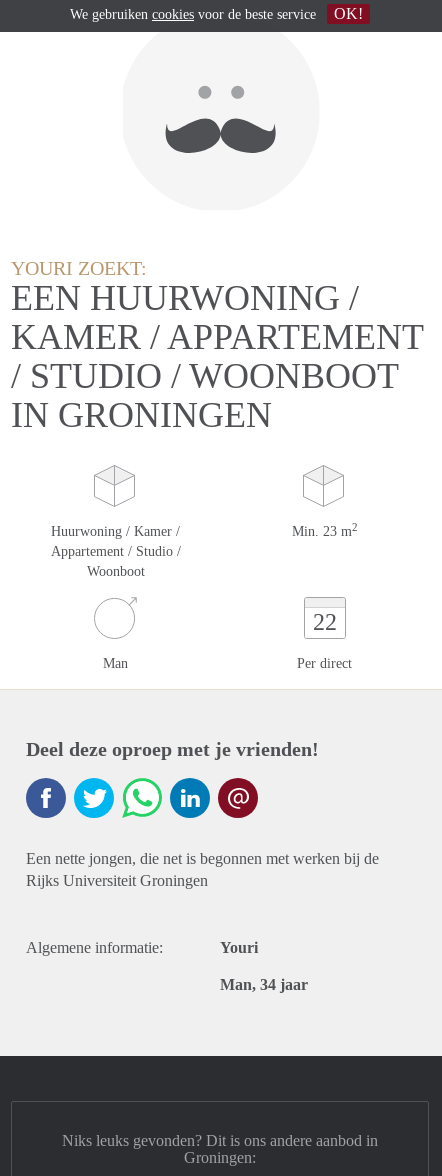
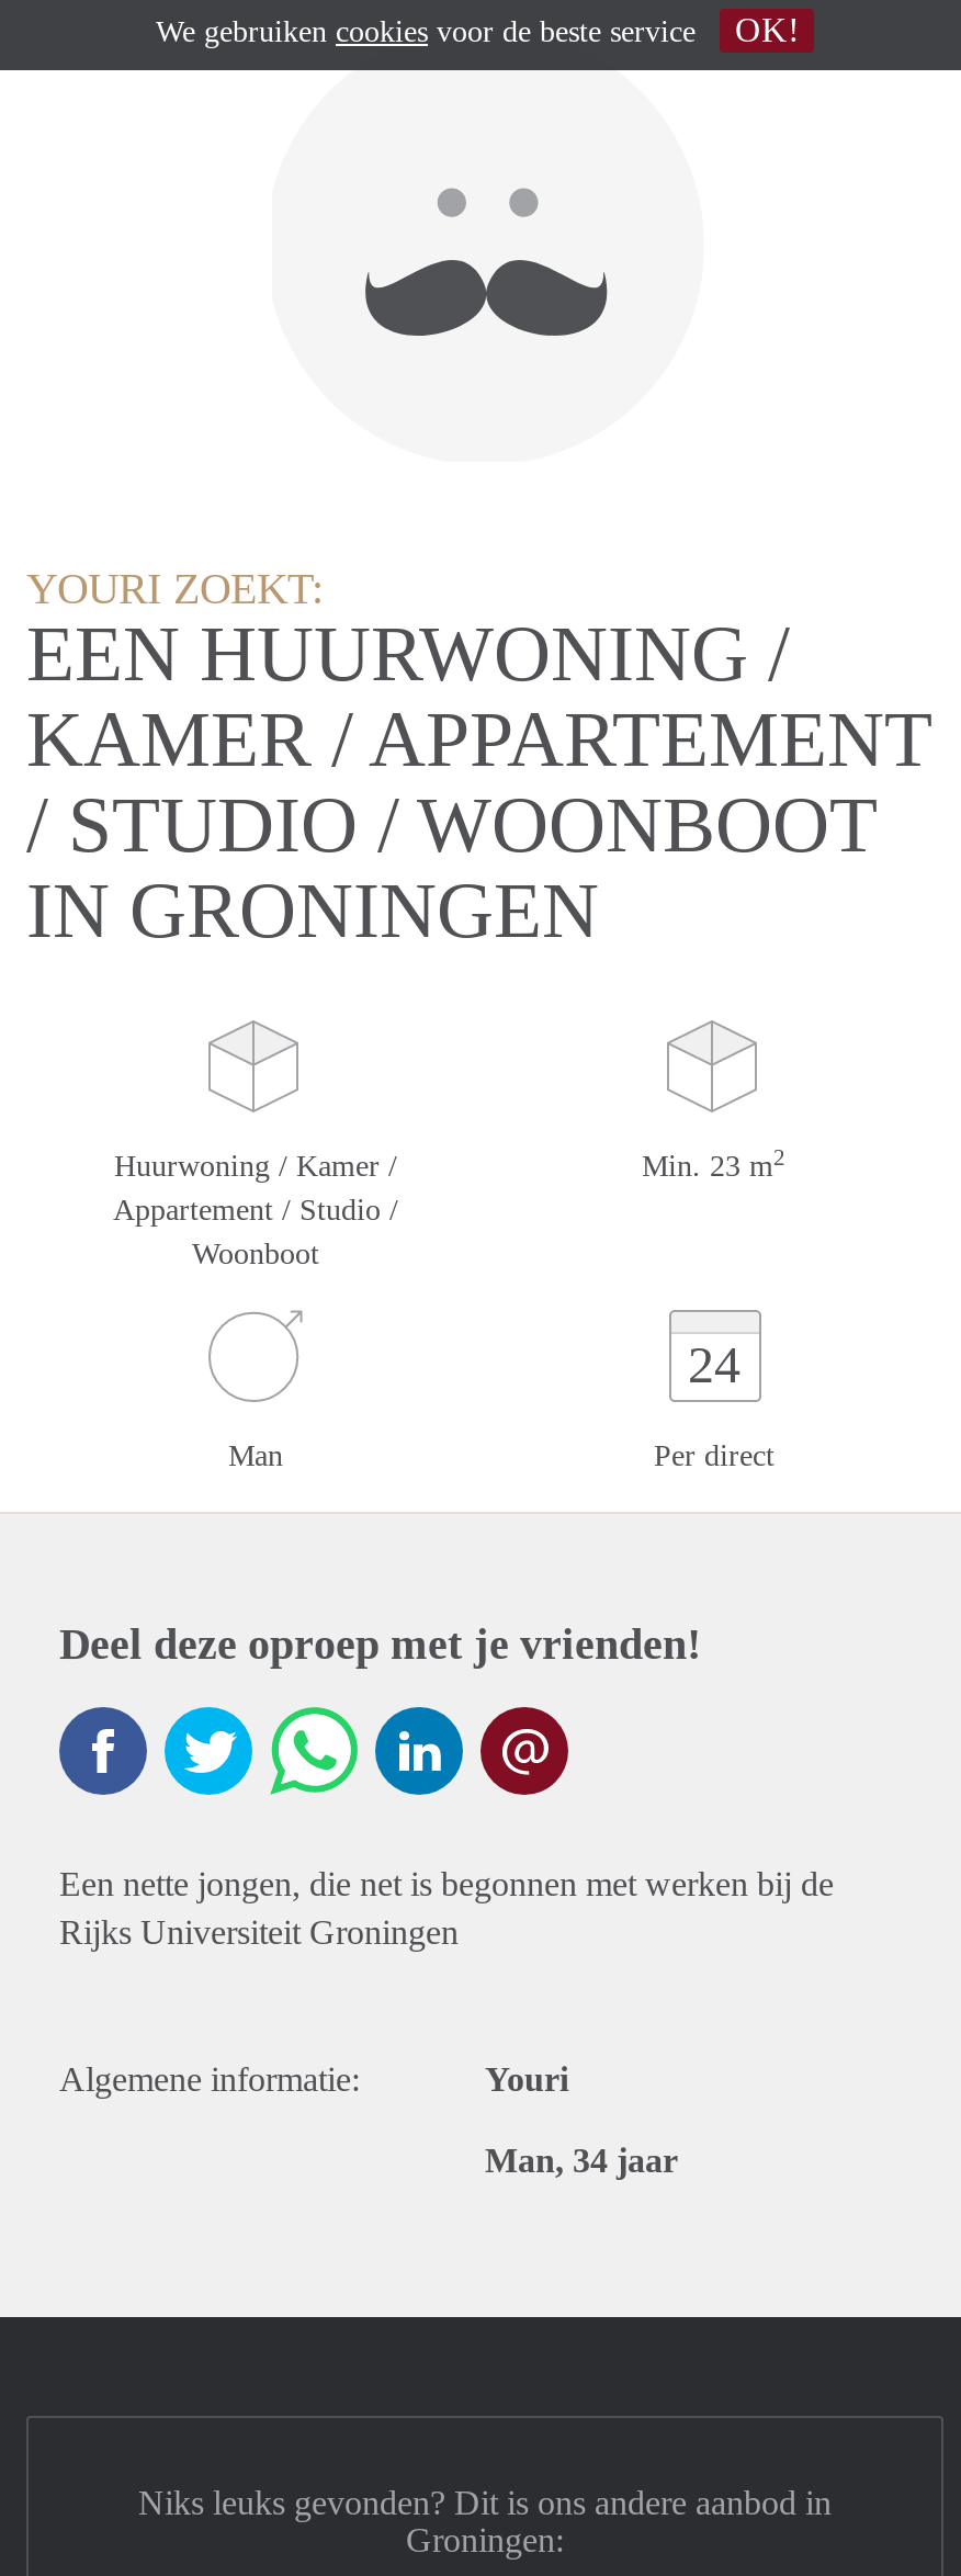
- 22
+ 24
